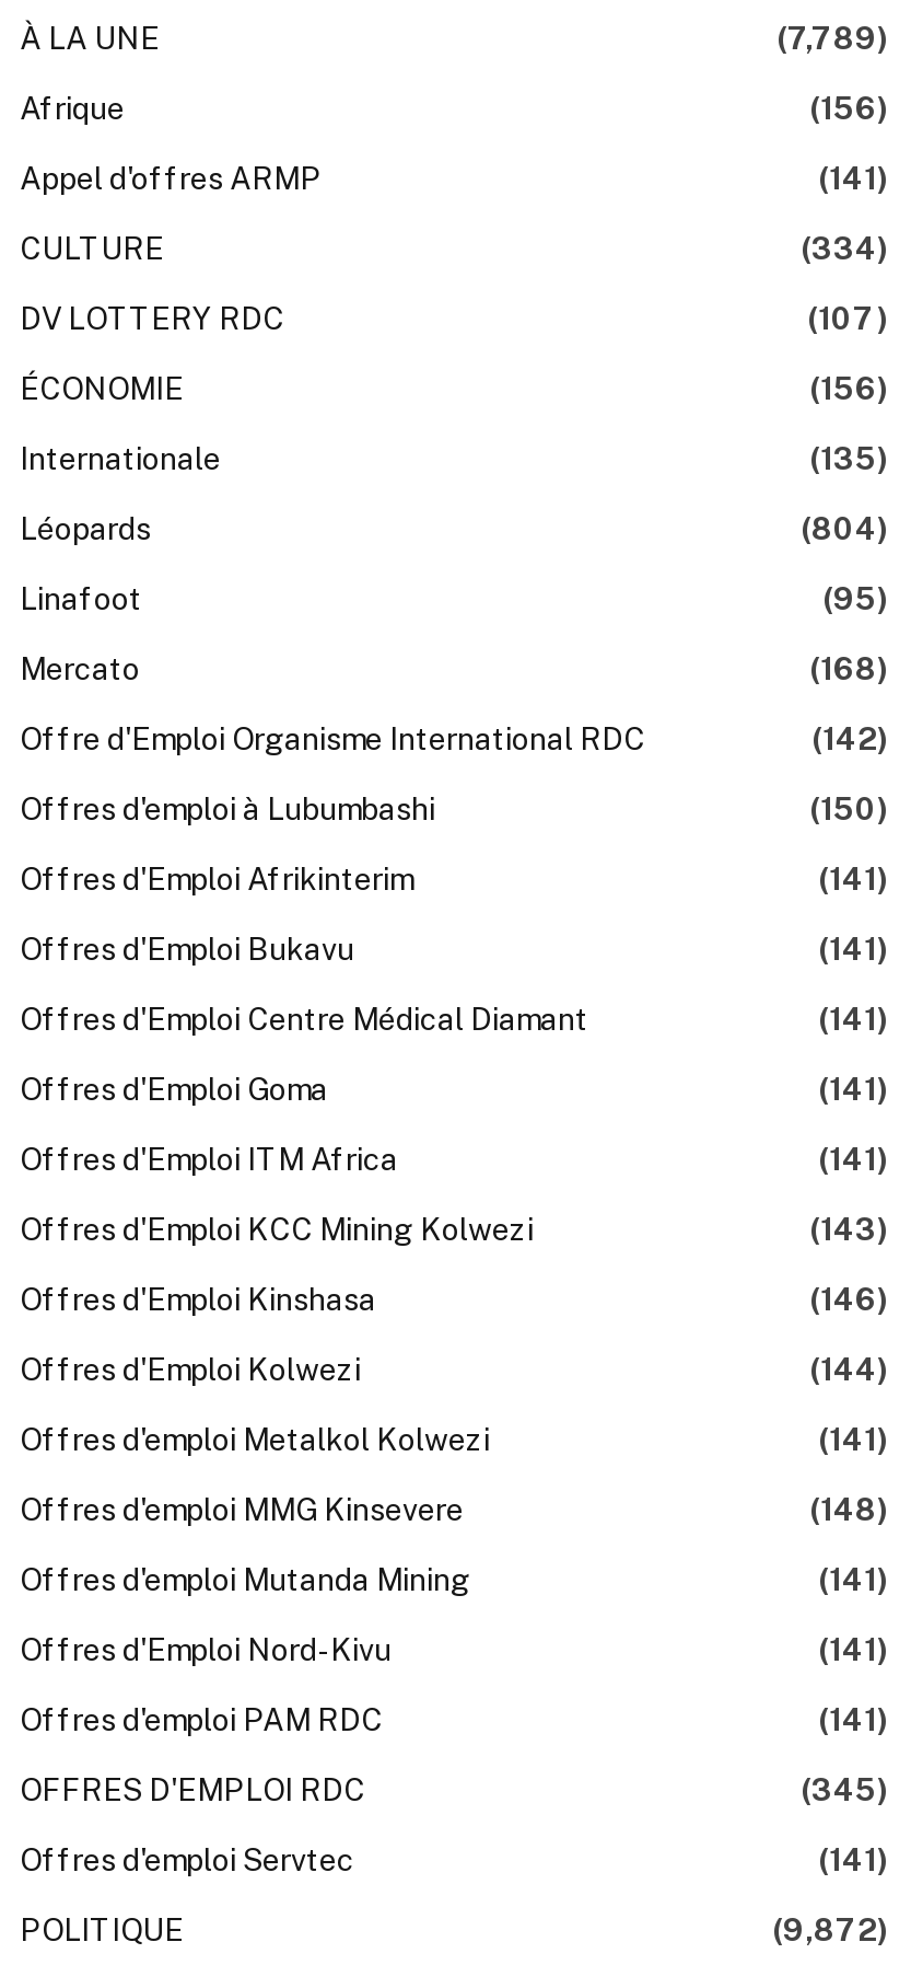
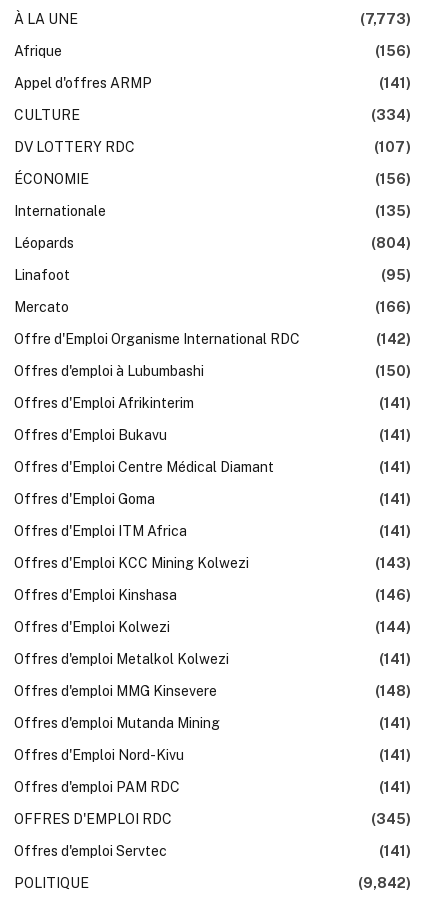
- (7,789)
+ (7,773)

- (168)
+ (166)

- (9,872)
+ (9,842)
